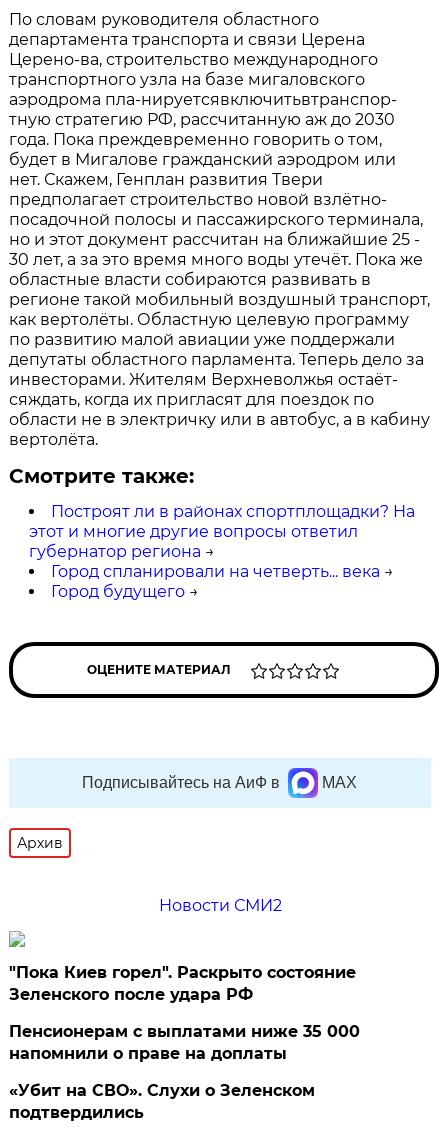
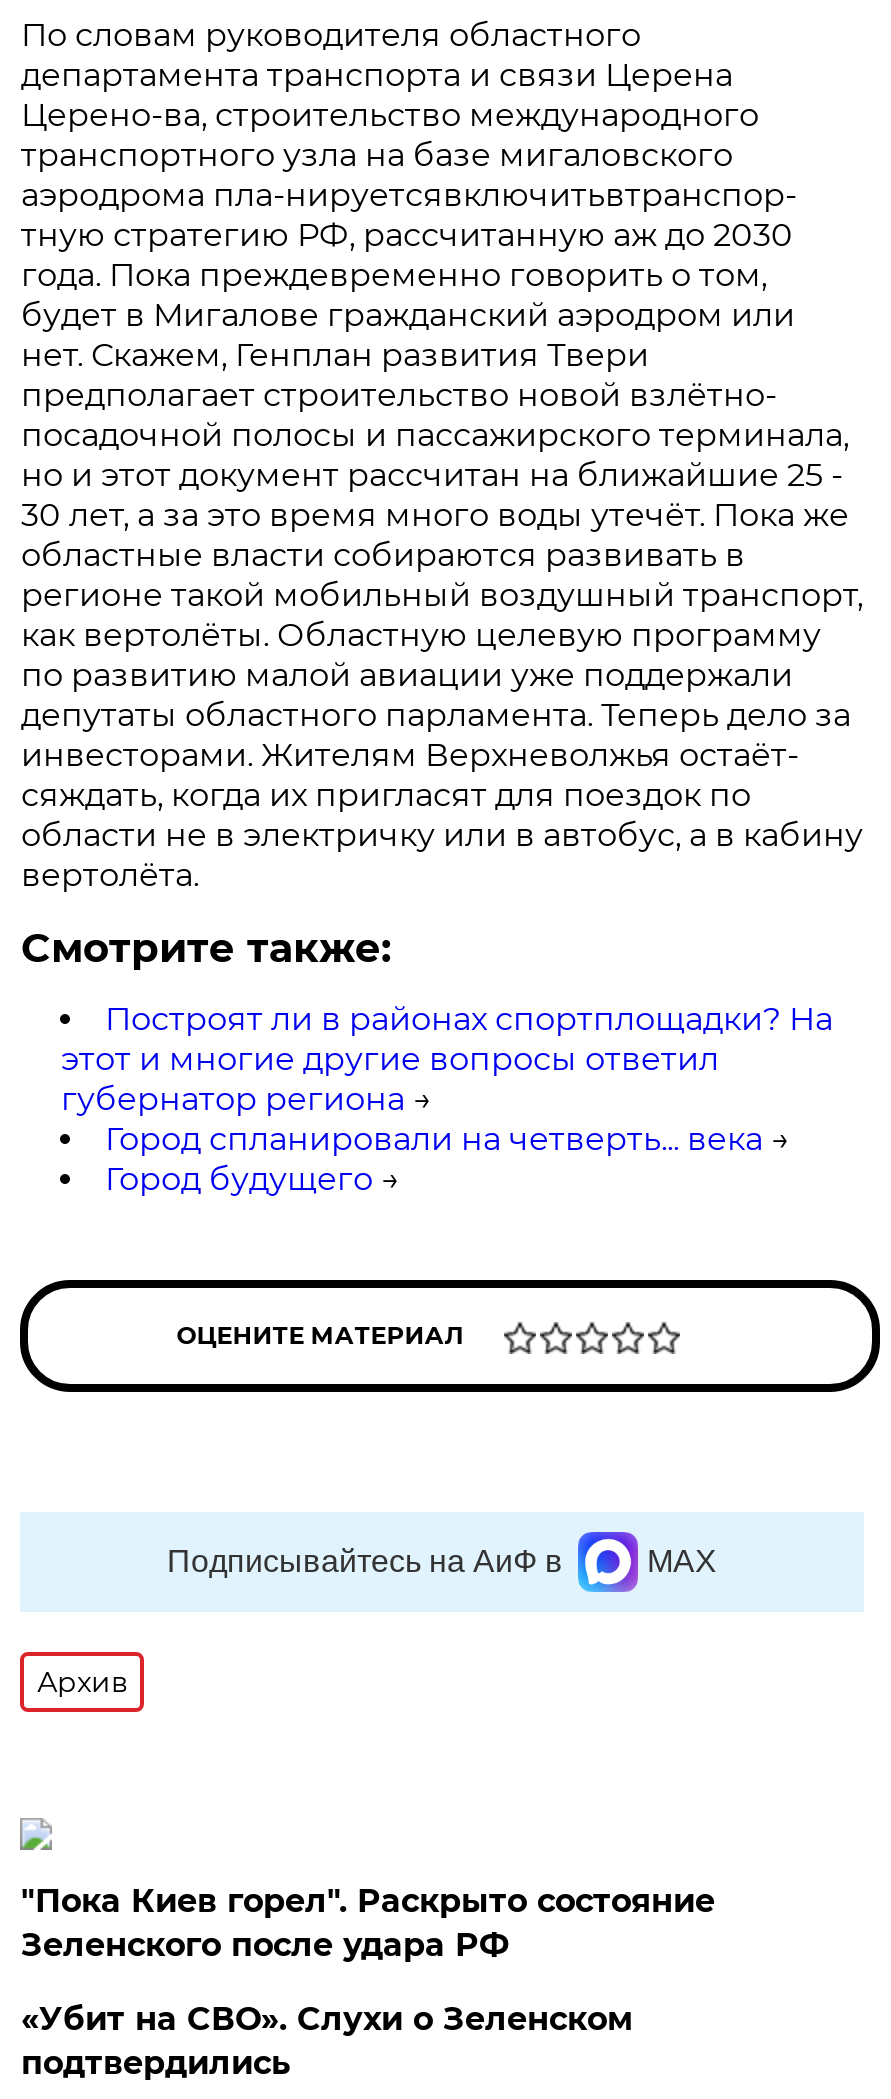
- Новости СМИ2

- Пенсионерам с выплатами ниже 35 000
- напомнили о праве на доплаты
